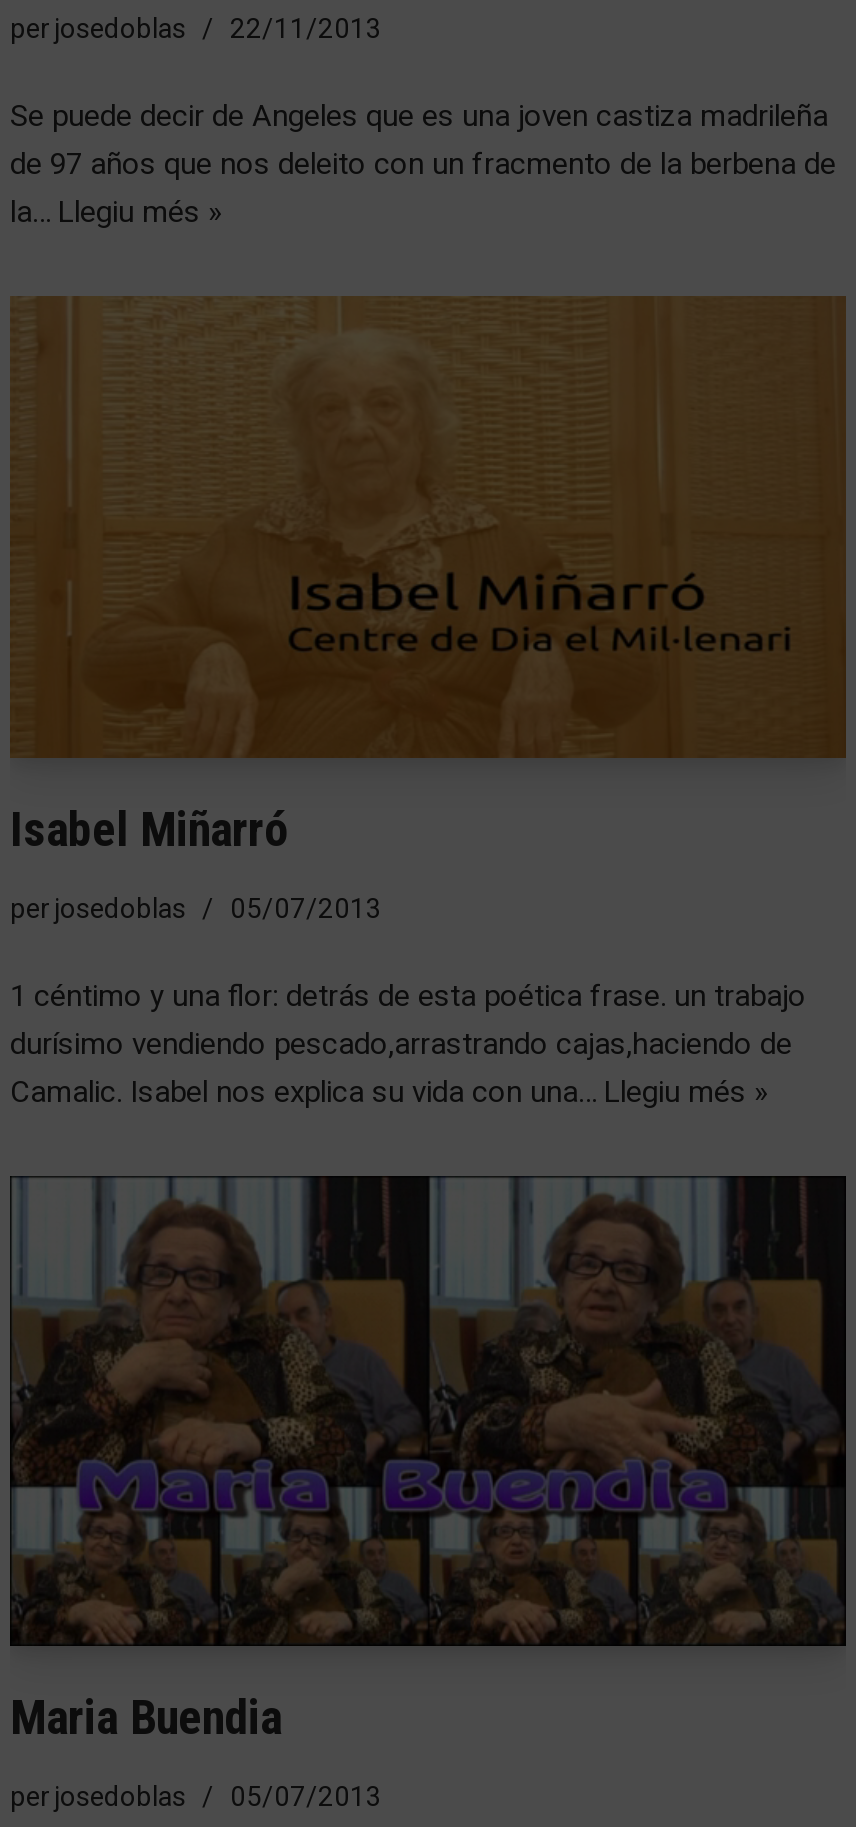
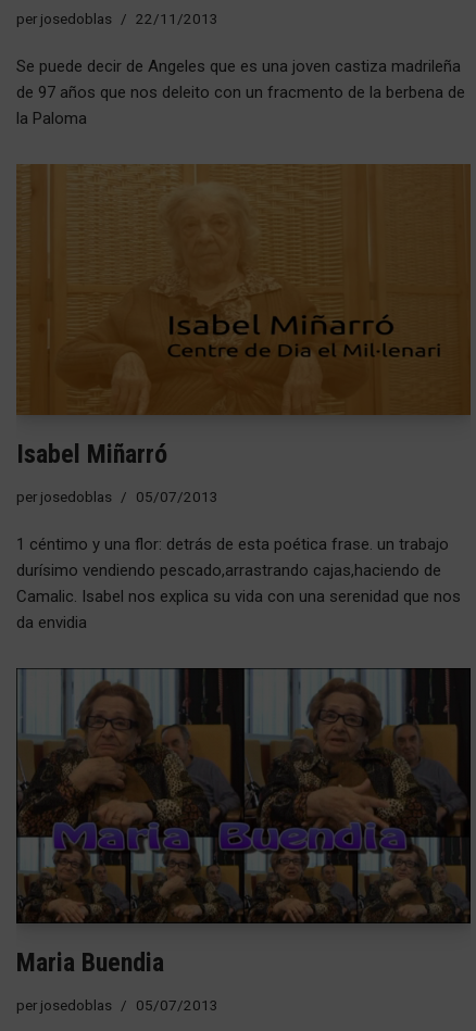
- la… Llegiu més »
+ la Paloma

- Camalic. Isabel nos explica su vida con una… Llegiu més »
+ Camalic. Isabel nos explica su vida con una serenidad que nos
+ da envidia
